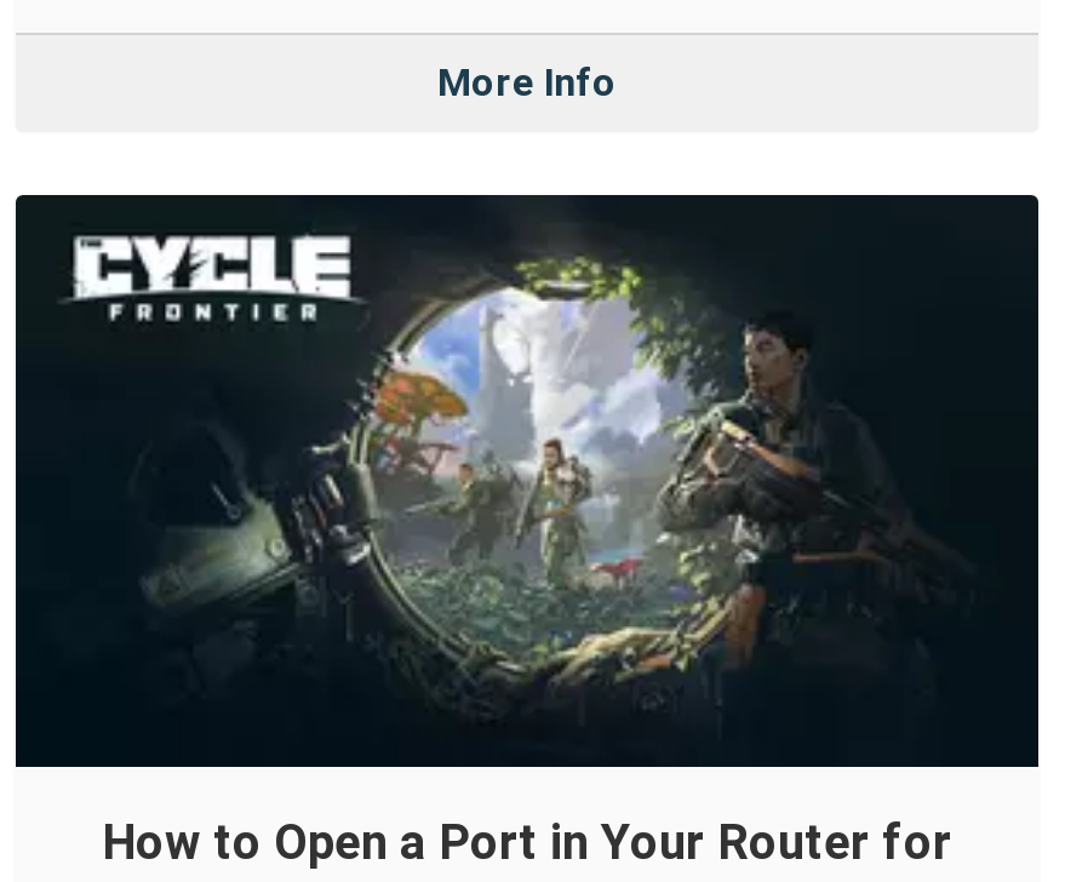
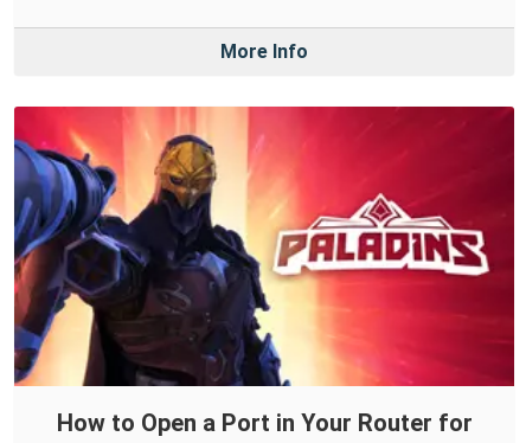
- [image]
+ [image]
